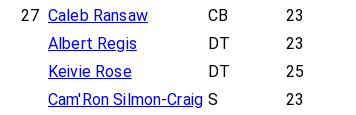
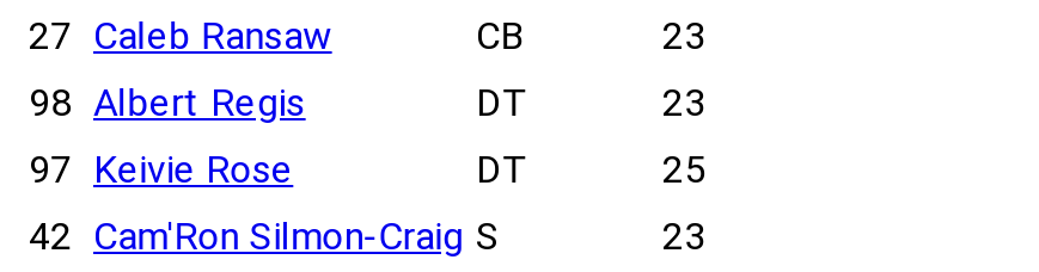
- Albert Regis
+ 98 Albert Regis

- Keivie Rose
+ 97 Keivie Rose

- Cam'Ron Silmon-Craig S
+ 42 Cam'Ron Silmon-Craig S
